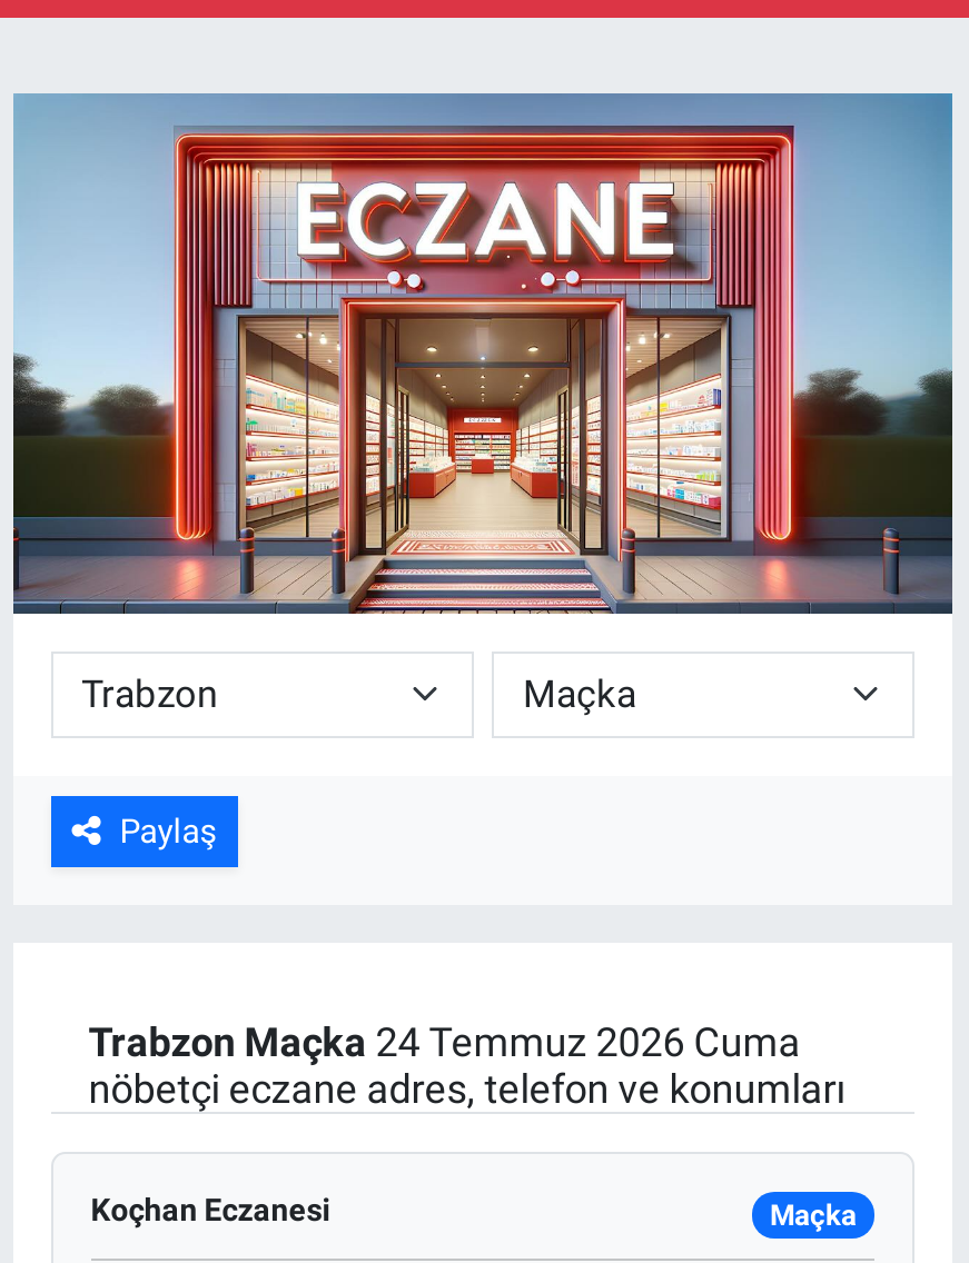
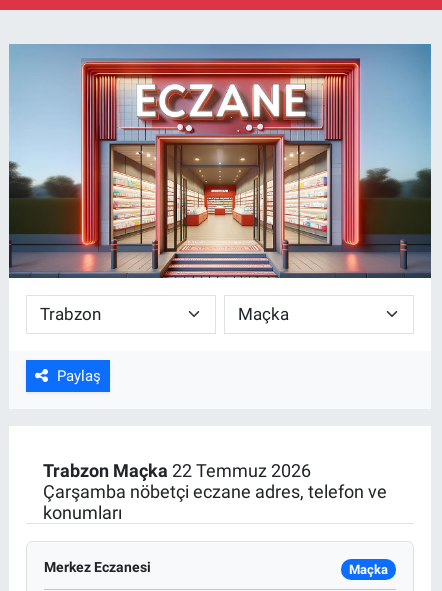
- Trabzon Maçka 24 Temmuz 2026 Cuma
- nöbetçi eczane adres, telefon ve konumları
+ Trabzon Maçka 22 Temmuz 2026
+ Çarşamba nöbetçi eczane adres, telefon ve
+ konumları

- Koçhan Eczanesi
+ Merkez Eczanesi
